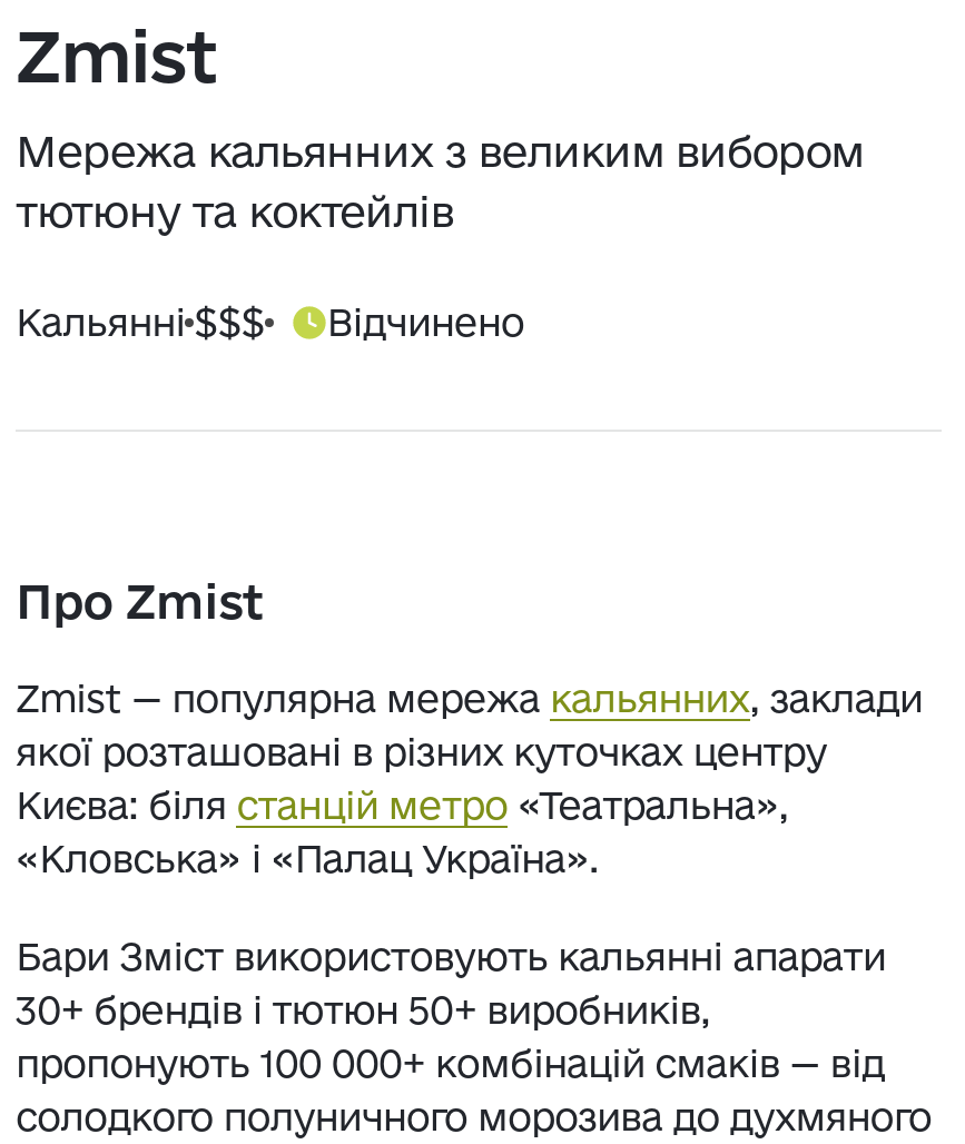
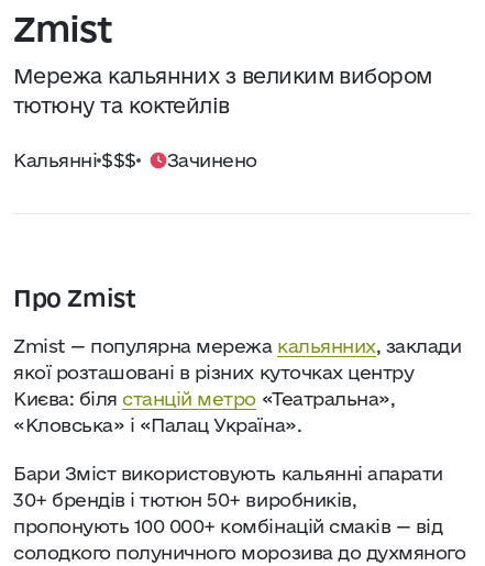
- Відчинено
+ Зачинено
